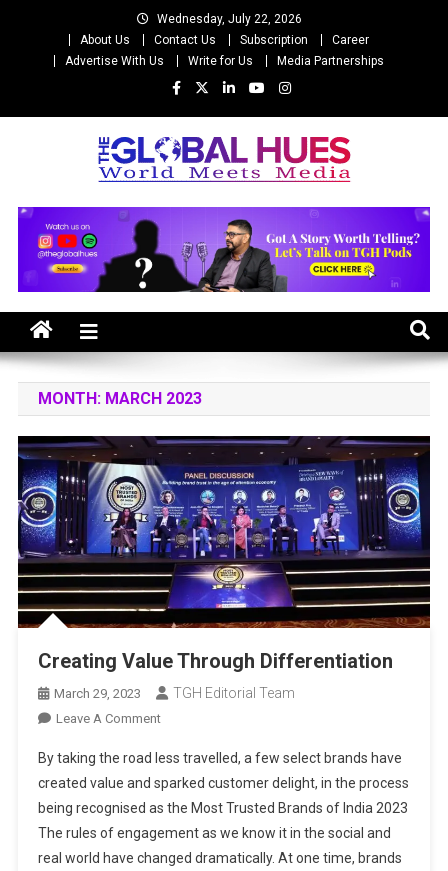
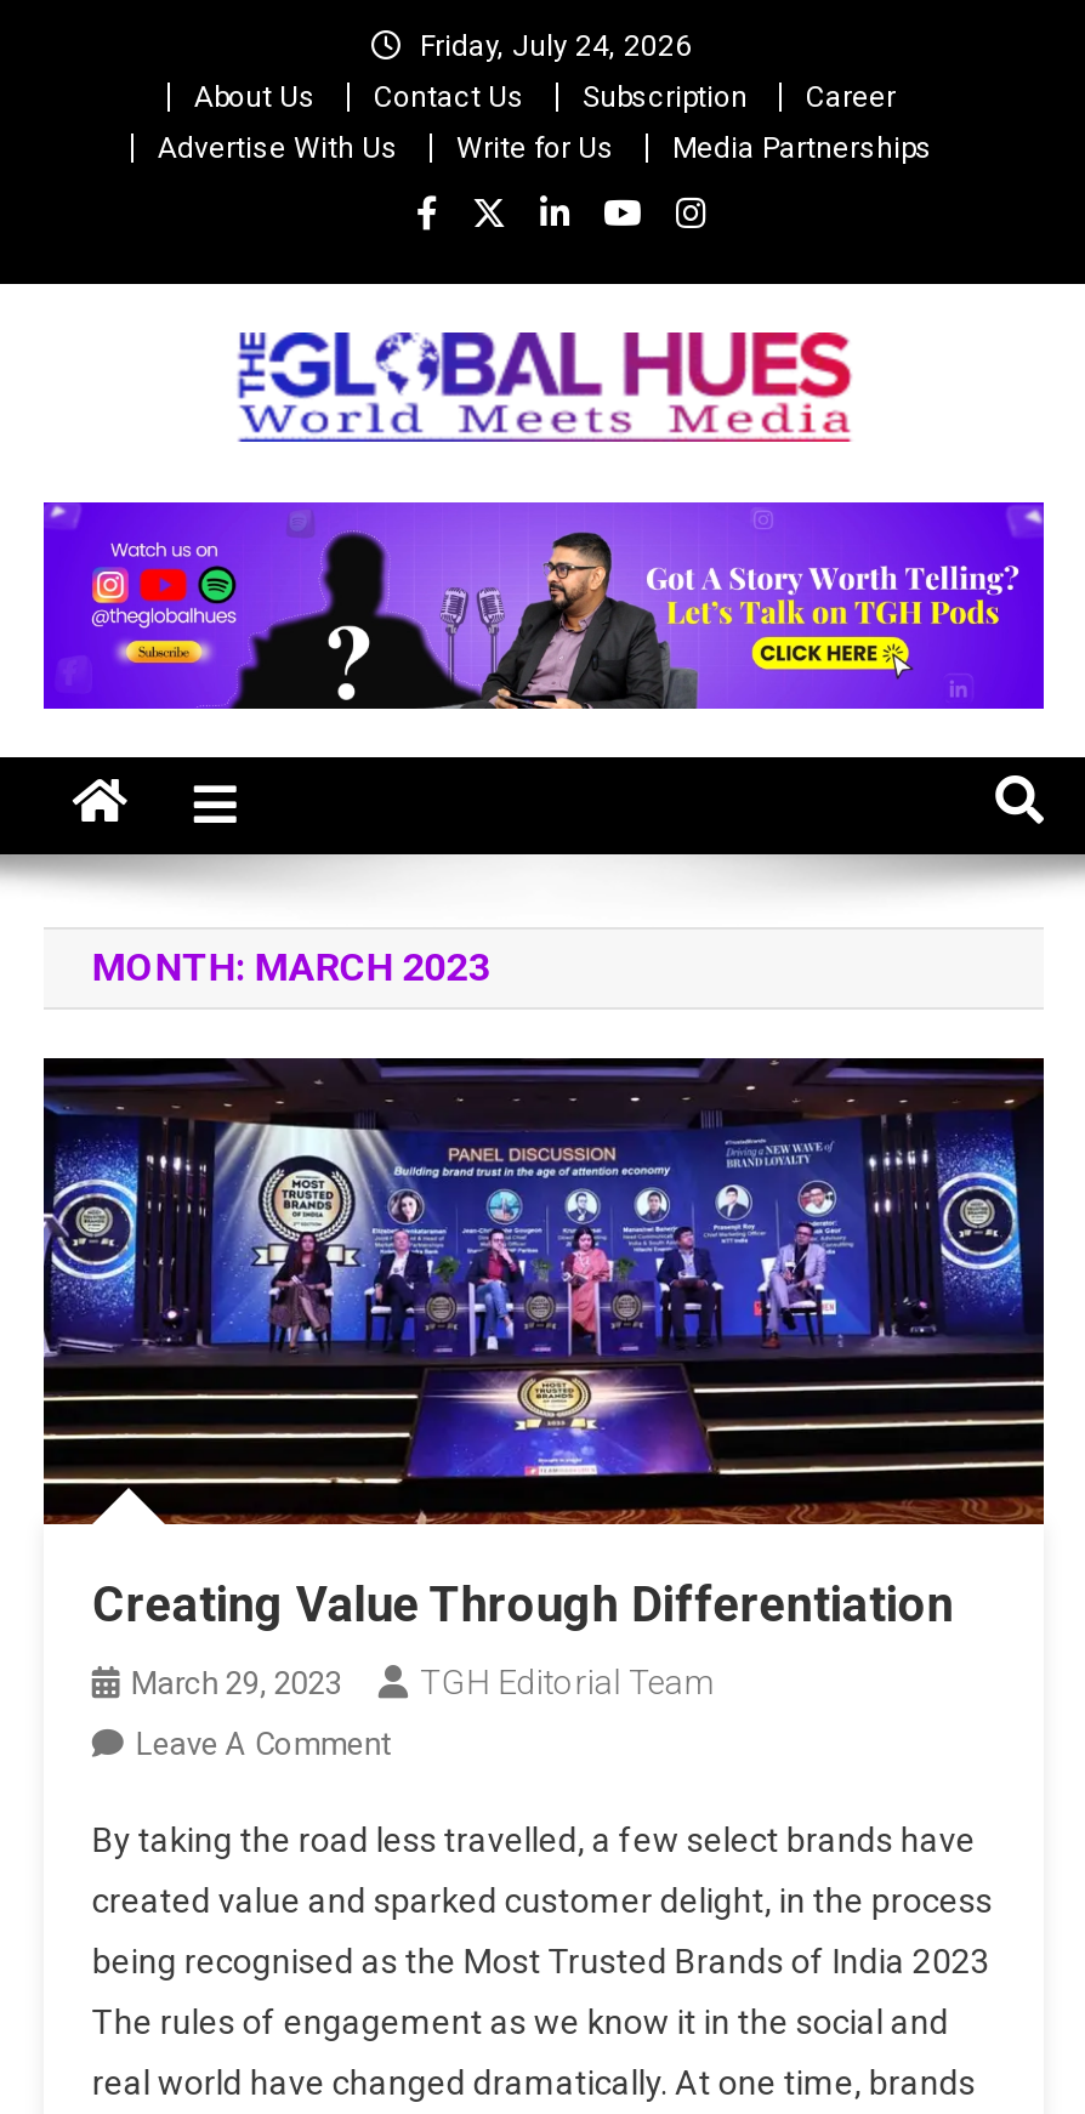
- Wednesday, July 22, 2026
+ Friday, July 24, 2026
